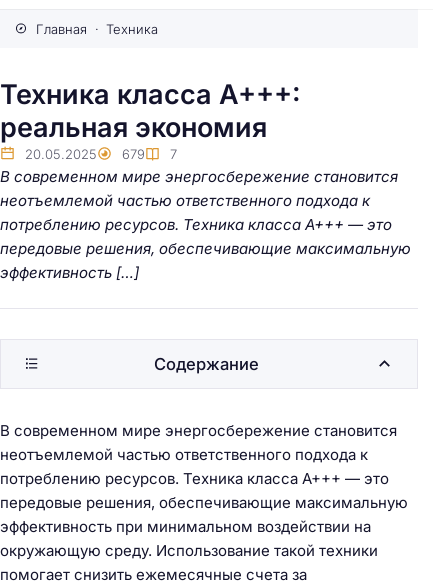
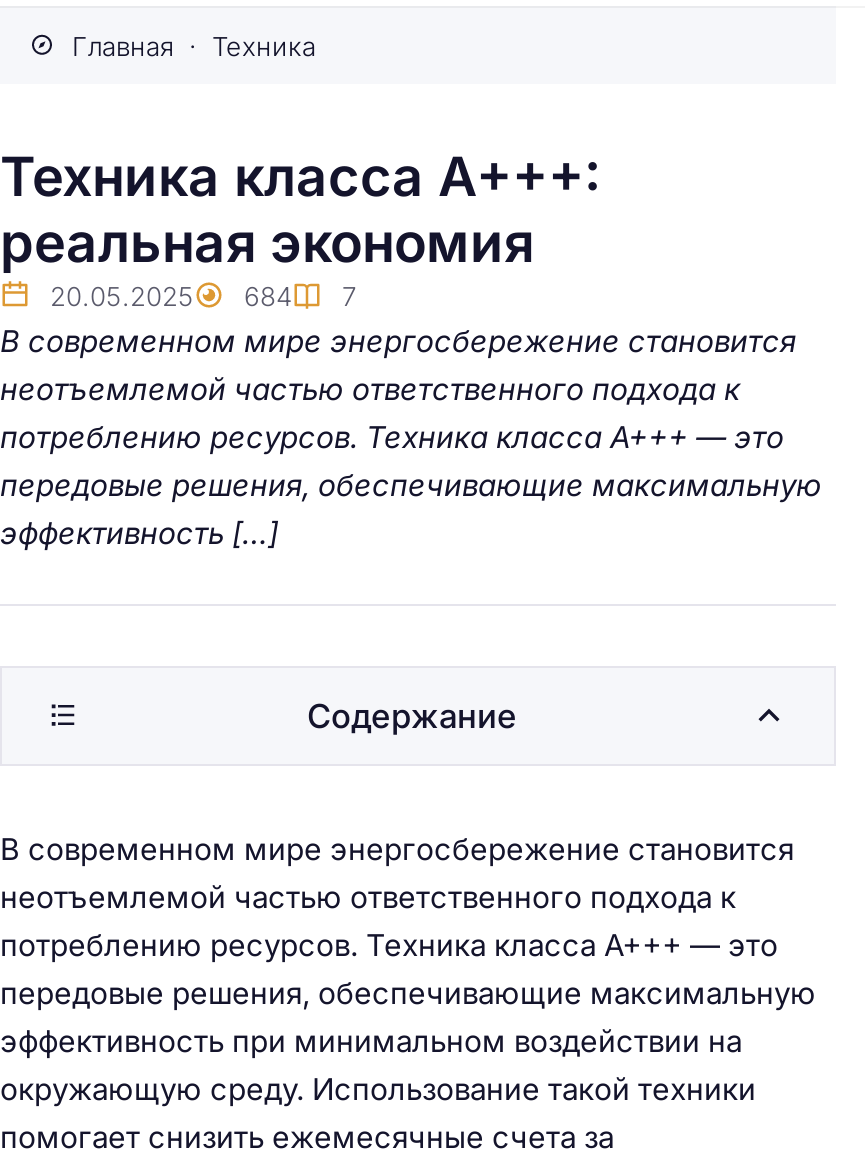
- 20.05.2025 679 7
+ 20.05.2025 684 7
